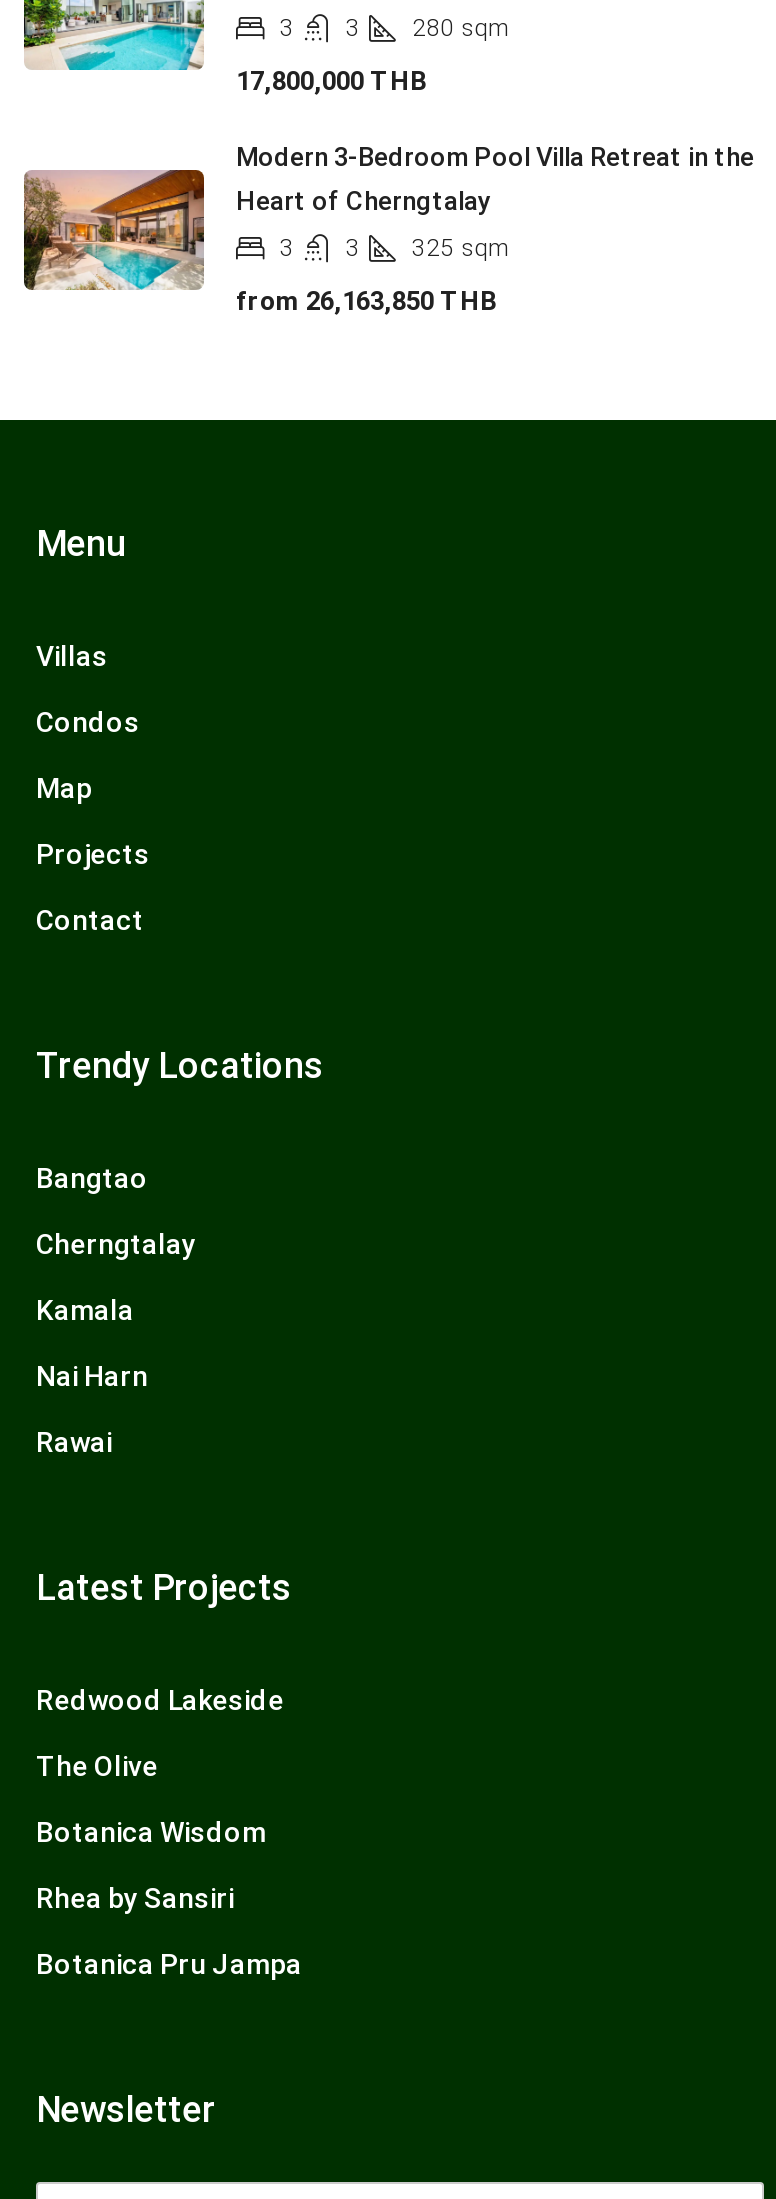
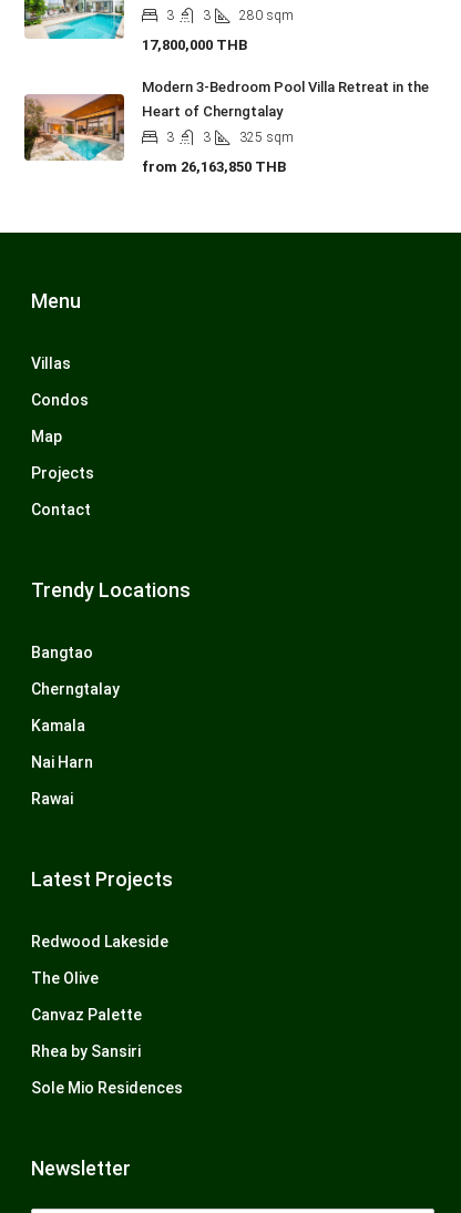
- Botanica Wisdom
+ Canvaz Palette

- Botanica Pru Jampa
+ Sole Mio Residences
